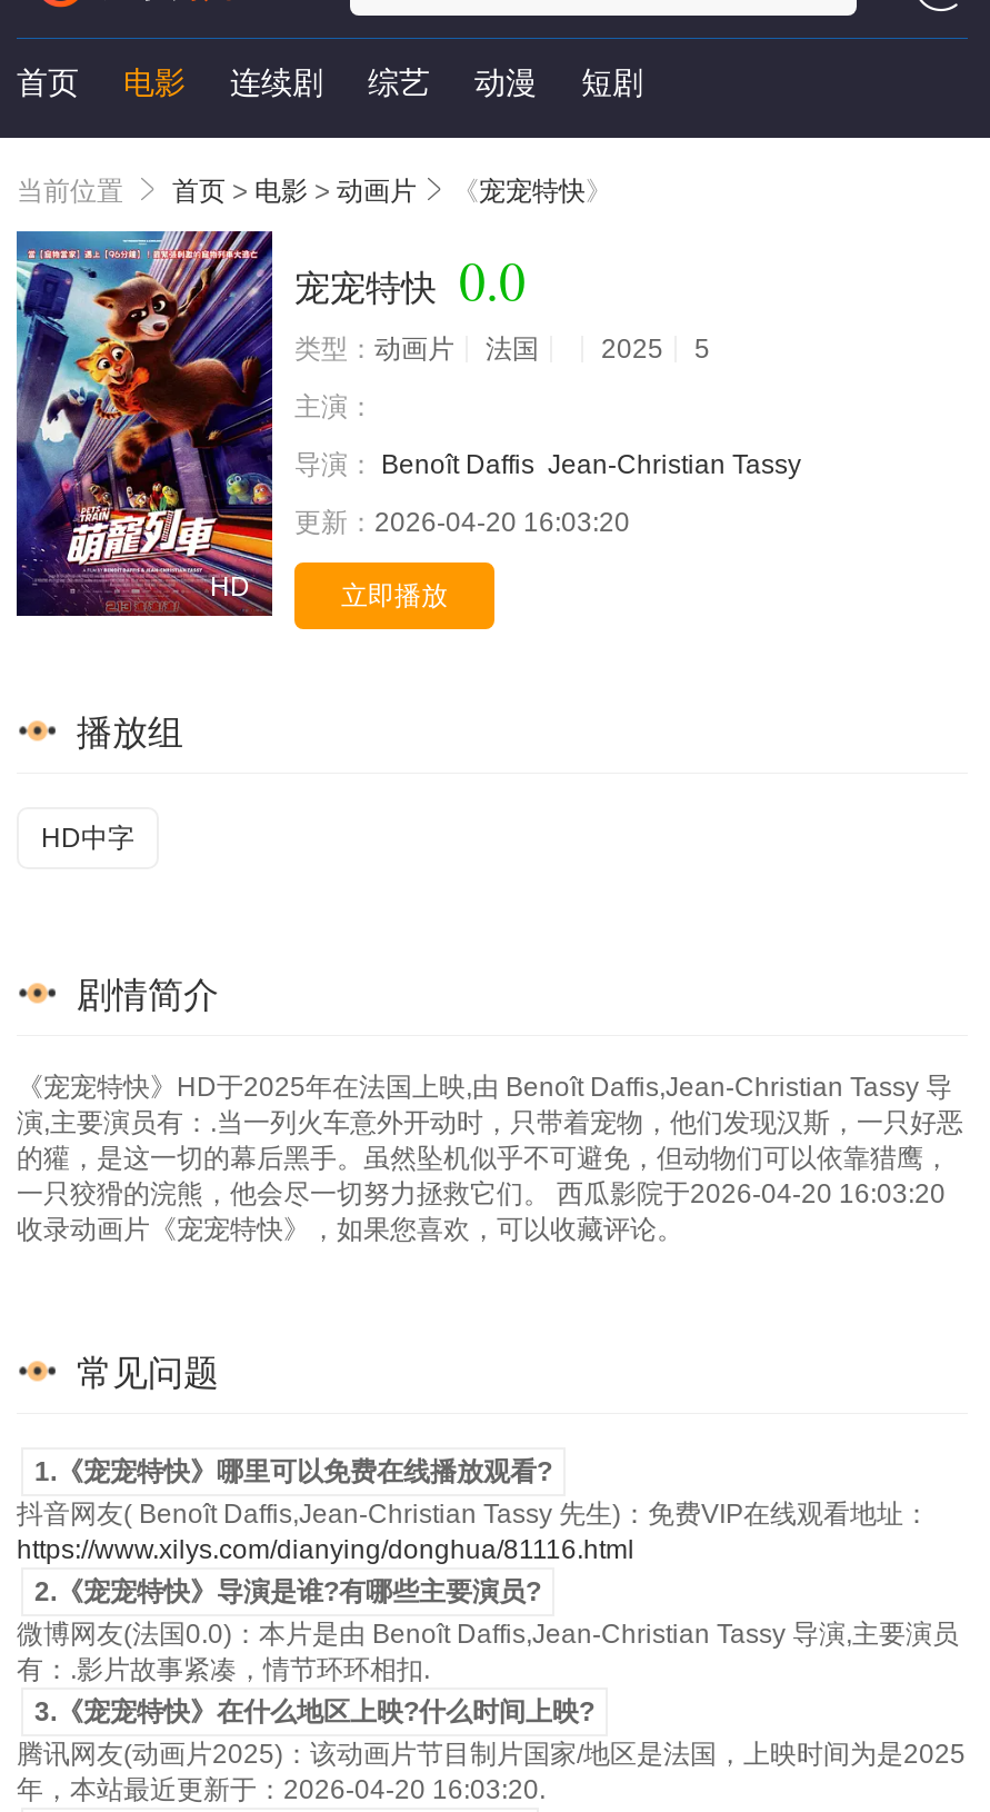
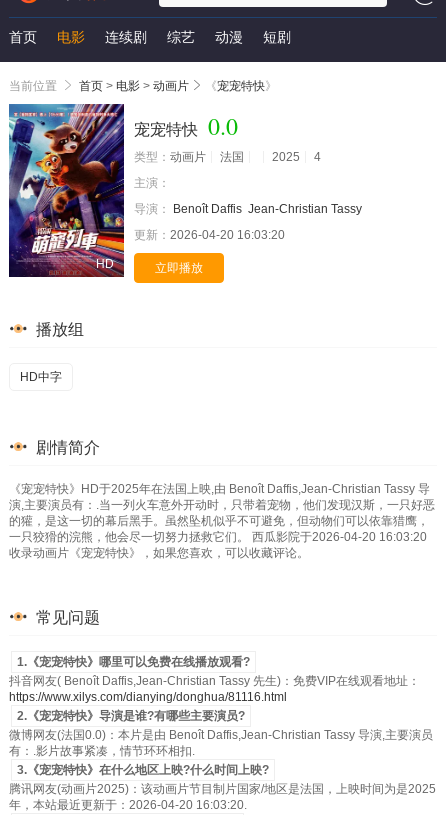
- 类型：动画片 法国 2025 5
+ 类型：动画片 法国 2025 4
